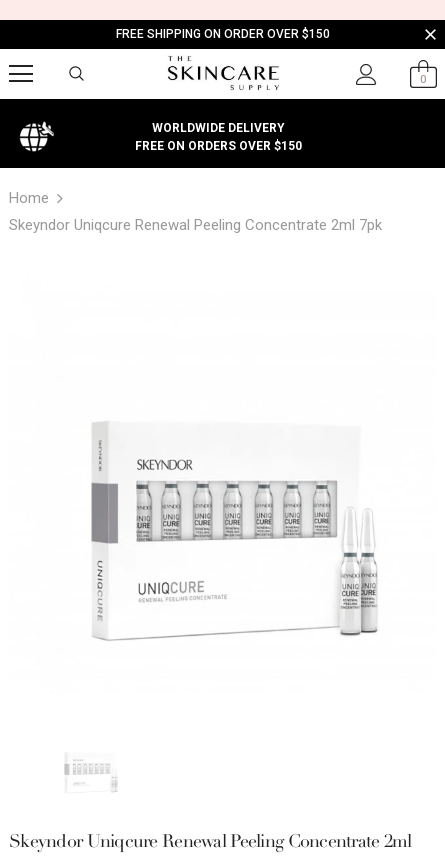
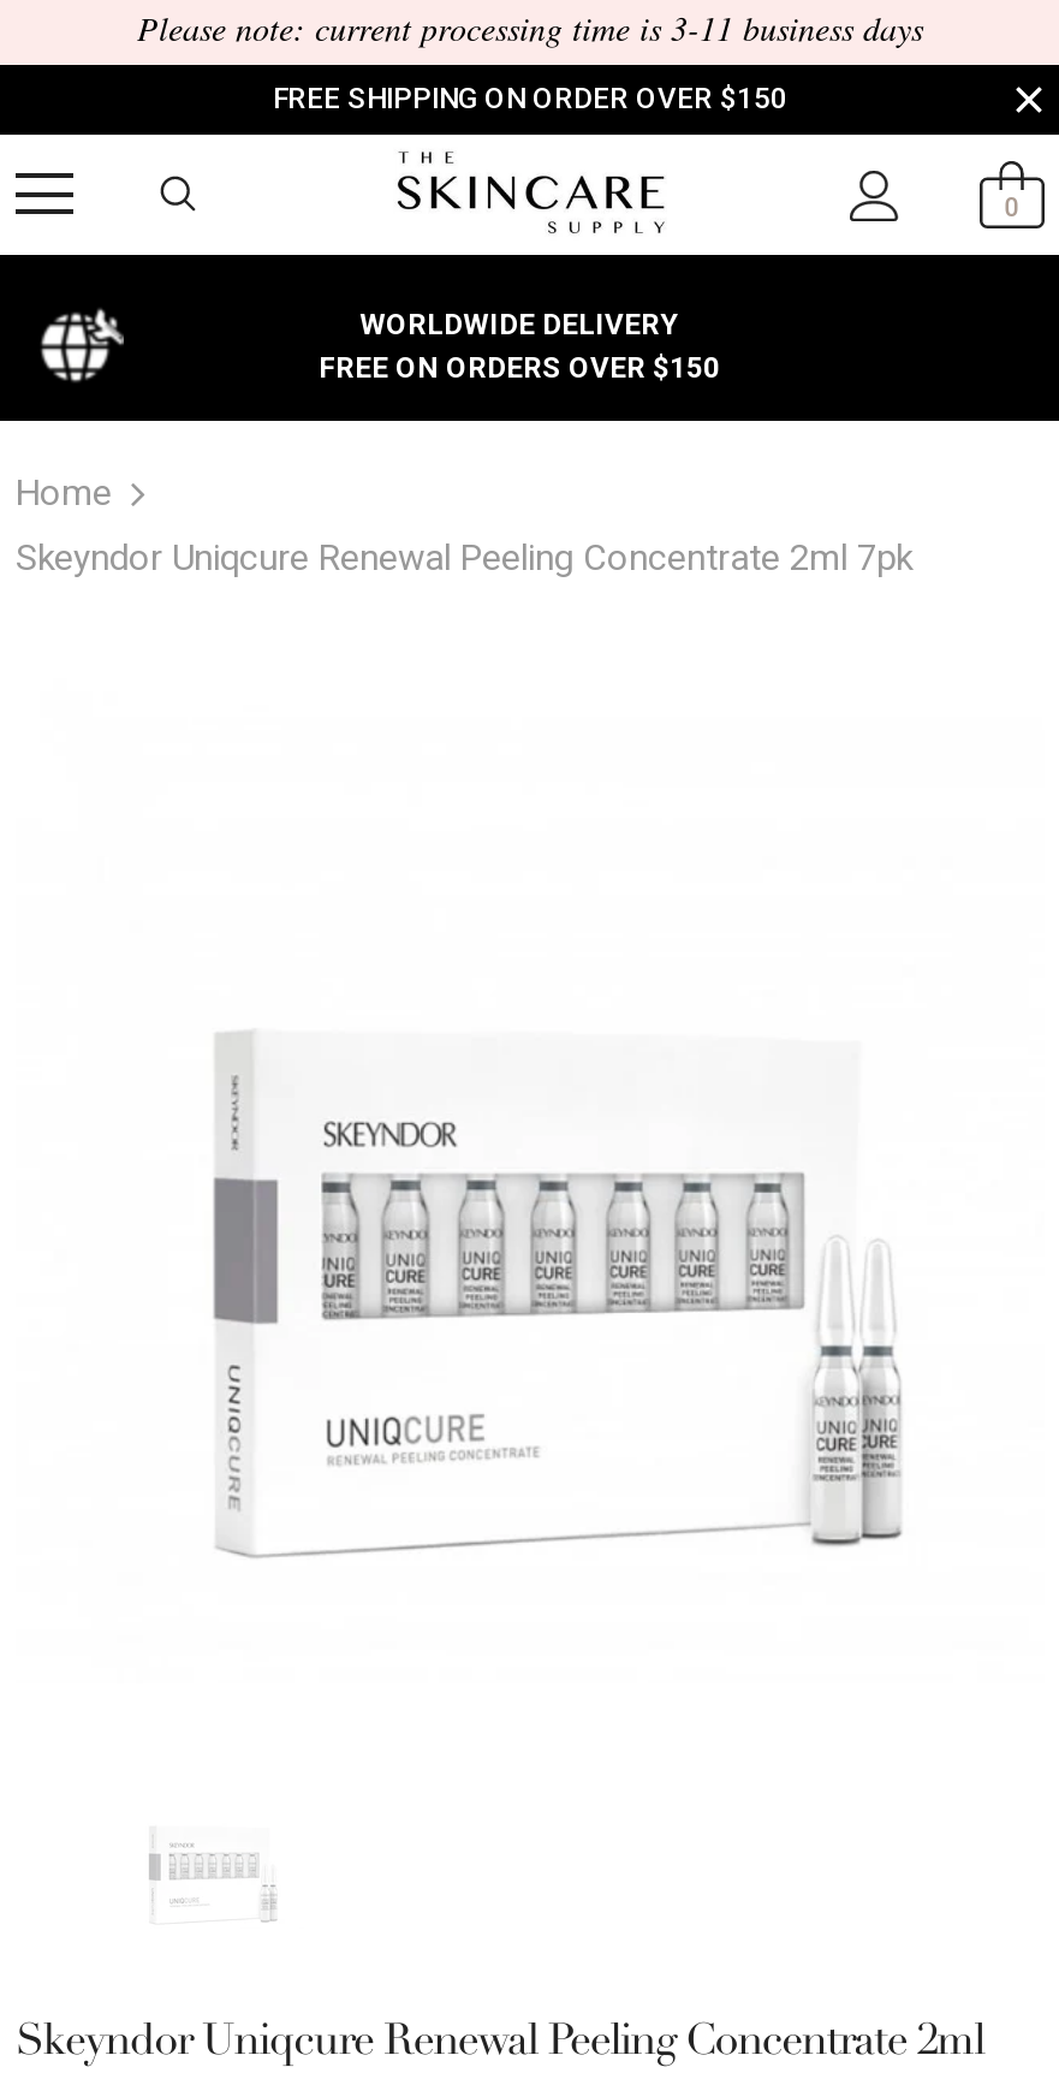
+ Please note: current processing time is 3-11 business days
